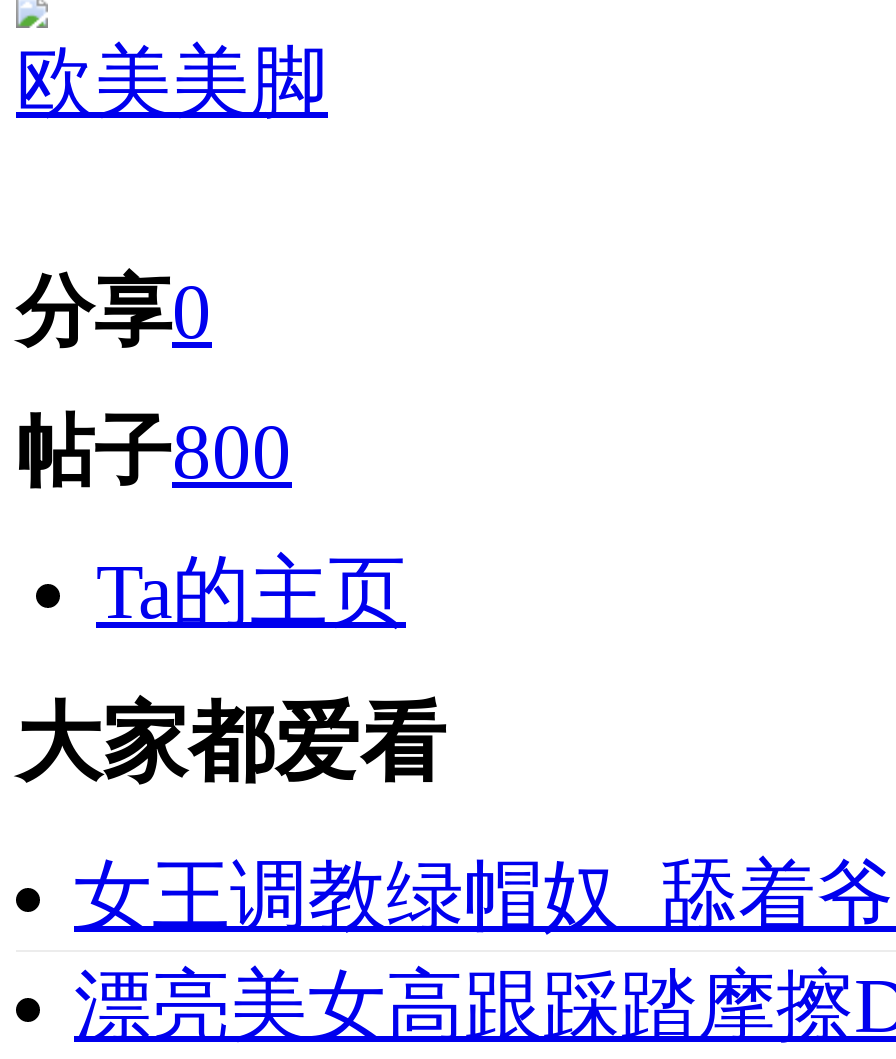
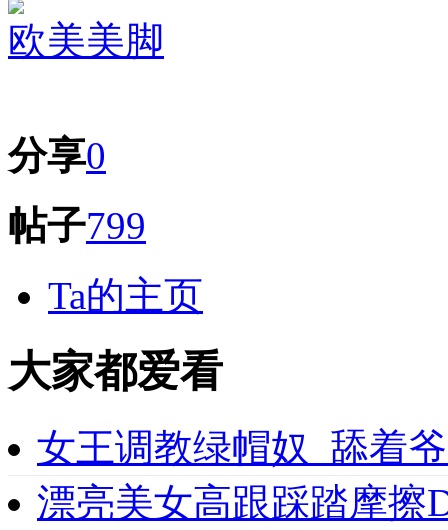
- 帖子800
+ 帖子799
